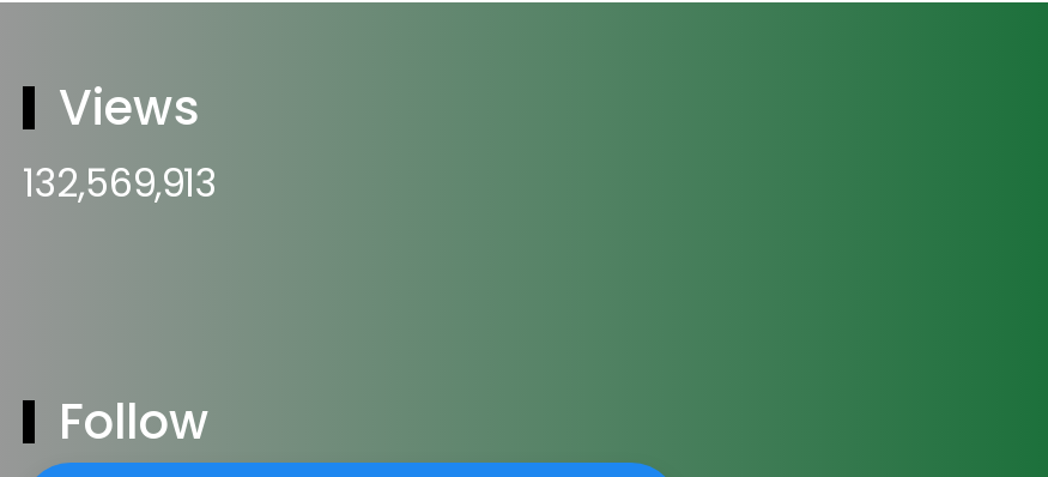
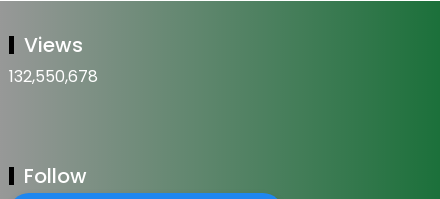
- 132,569,913
+ 132,550,678
